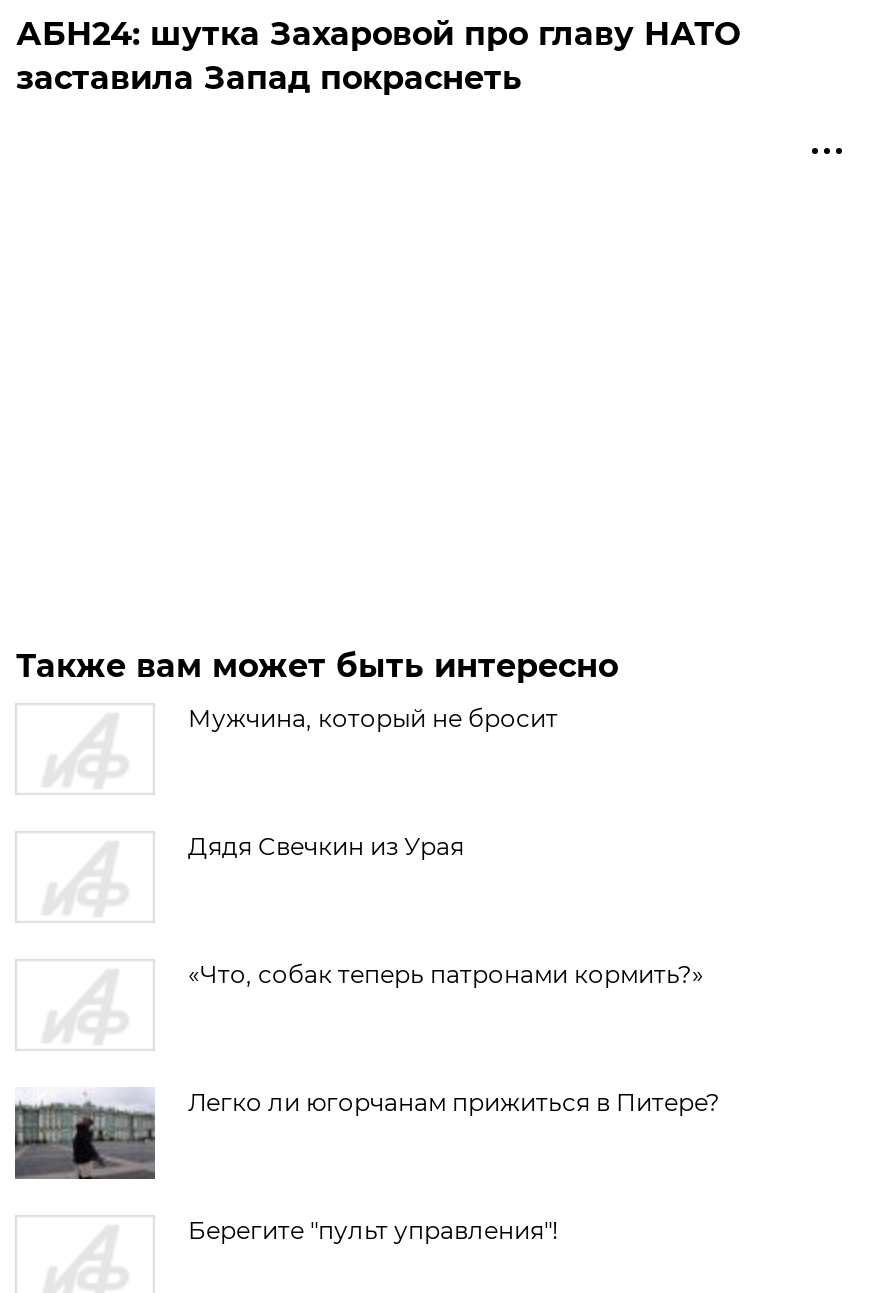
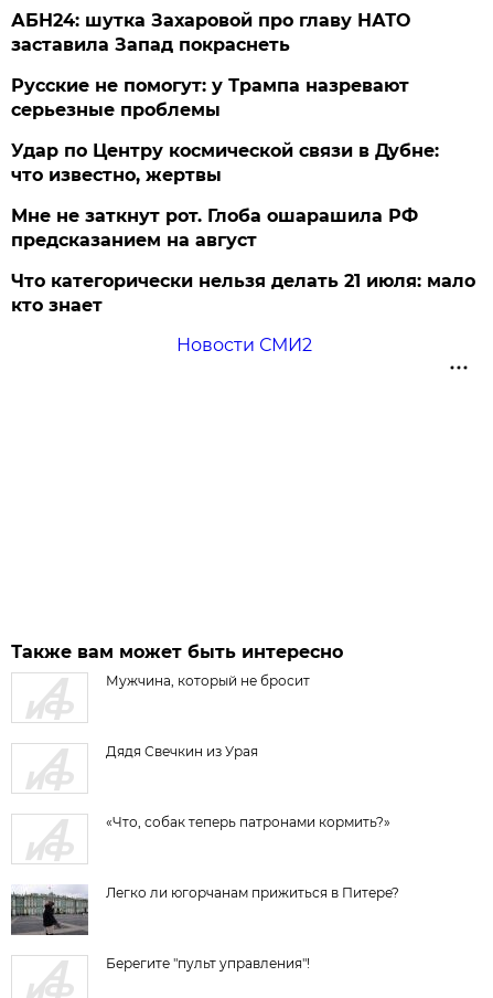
+ Русские не помогут: у Трампа назревают
+ серьезные проблемы
+ Удар по Центру космической связи в Дубне:
+ что известно, жертвы
+ Мне не заткнут рот. Глоба ошарашила РФ
+ предсказанием на август
+ Что категорически нельзя делать 21 июля: мало
+ кто знает
+ Новости СМИ2
